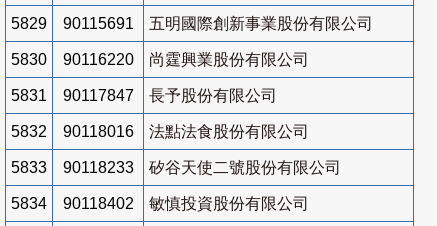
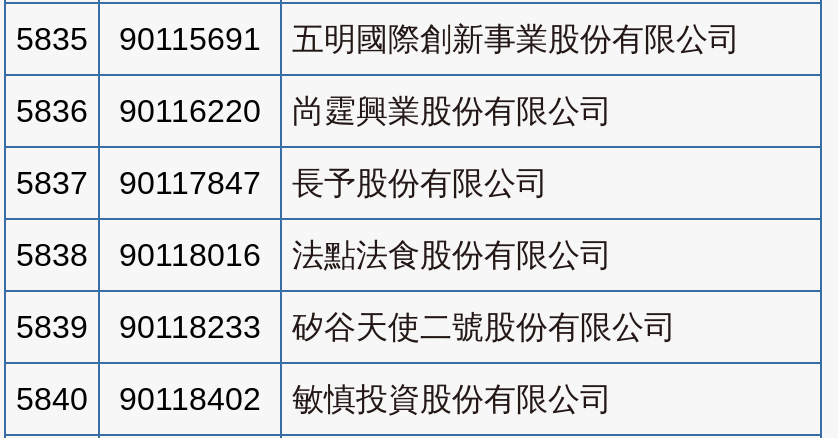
- 5829 90115691 五明國際創新事業股份有限公司
+ 5835 90115691 五明國際創新事業股份有限公司

- 5830 90116220 尚霆興業股份有限公司
+ 5836 90116220 尚霆興業股份有限公司

- 5831 90117847 長予股份有限公司
+ 5837 90117847 長予股份有限公司

- 5832 90118016 法點法食股份有限公司
+ 5838 90118016 法點法食股份有限公司

- 5833 90118233 矽谷天使二號股份有限公司
+ 5839 90118233 矽谷天使二號股份有限公司

- 5834 90118402 敏慎投資股份有限公司
+ 5840 90118402 敏慎投資股份有限公司
